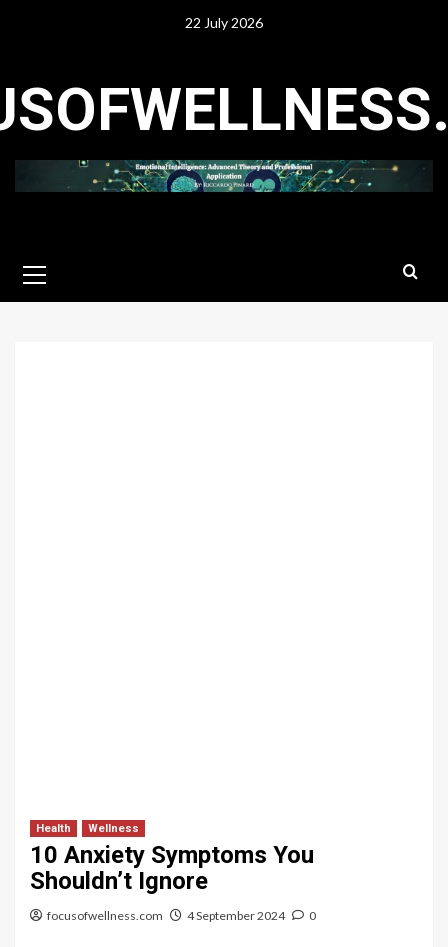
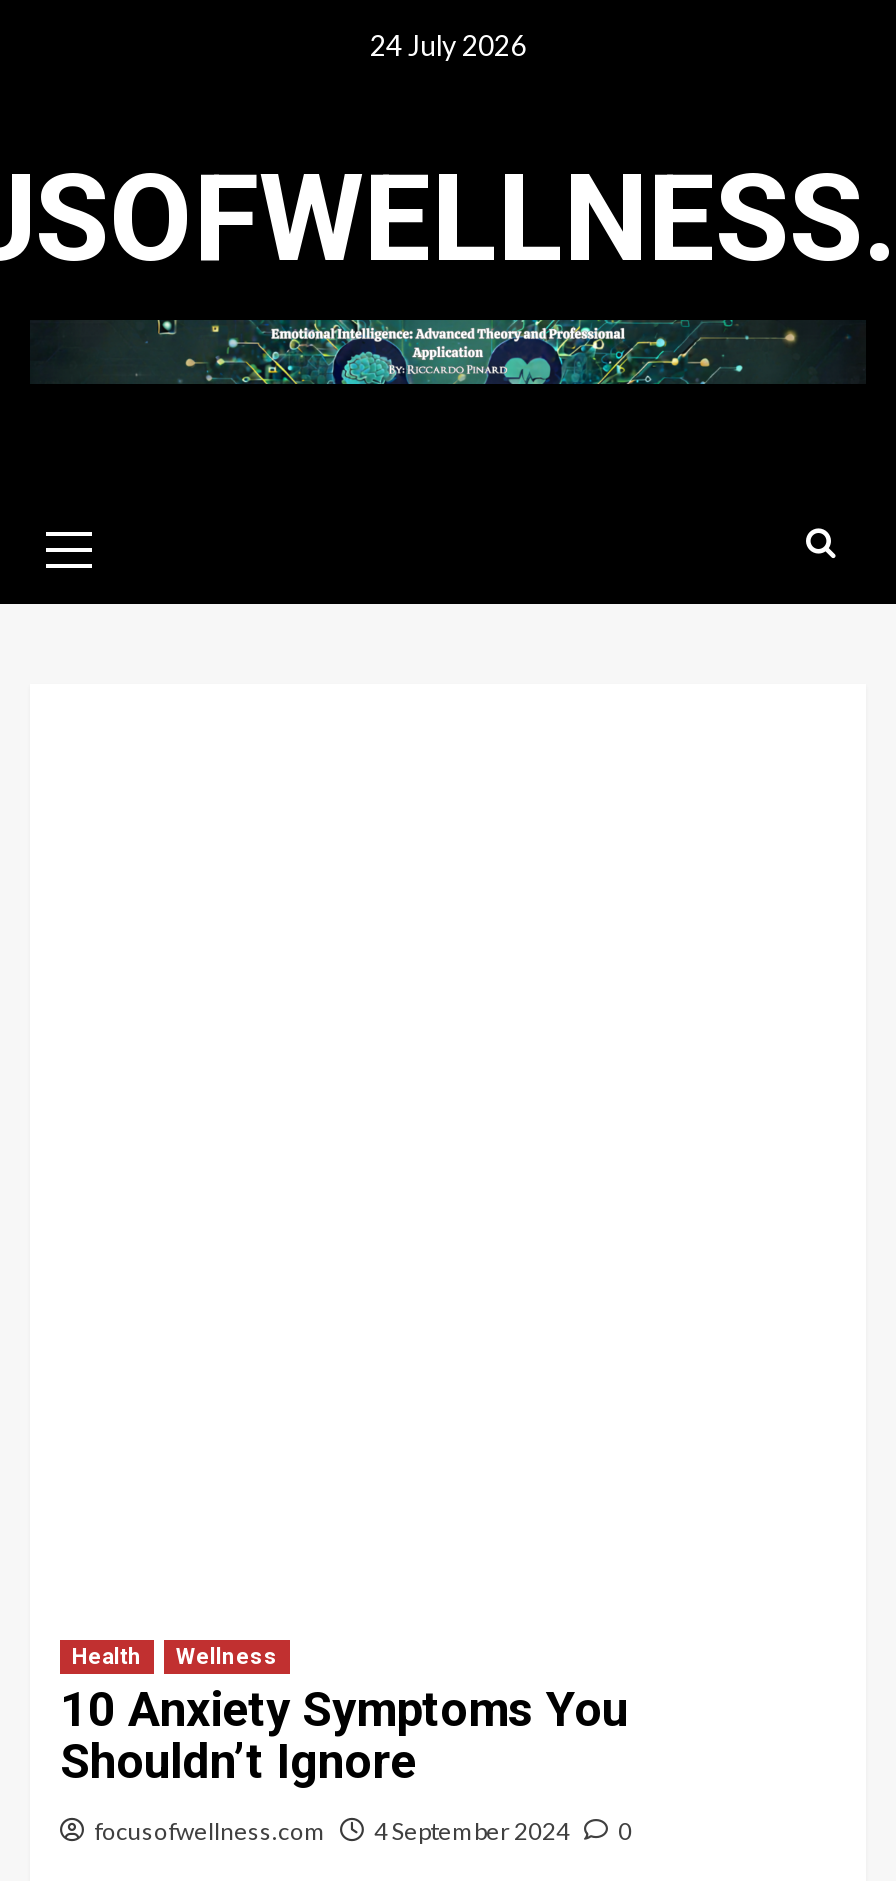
- 22 July 2026
+ 24 July 2026
